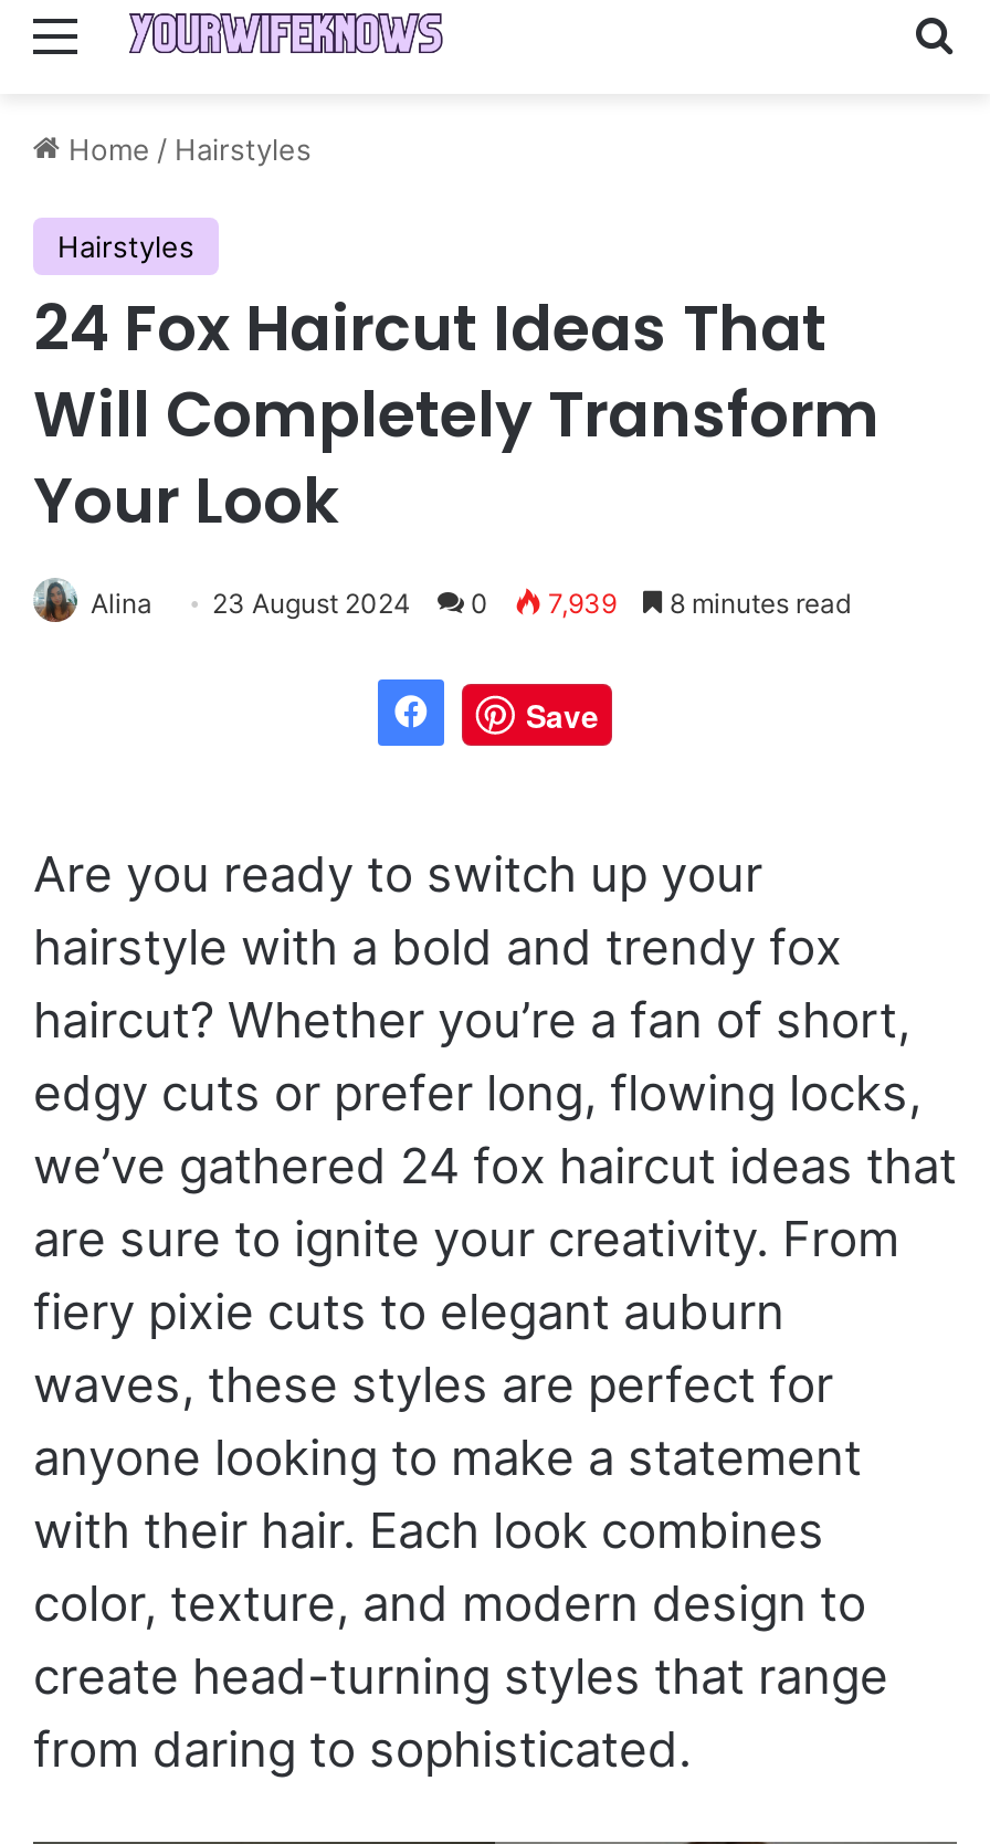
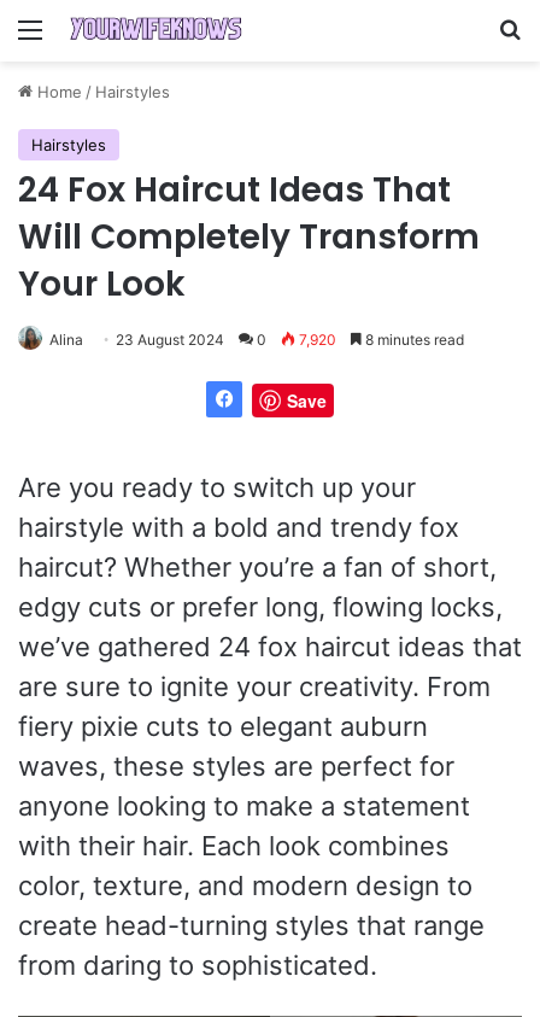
- Alina 23 August 2024 0 7,939 8 minutes read
+ Alina 23 August 2024 0 7,920 8 minutes read
